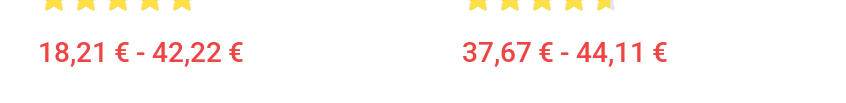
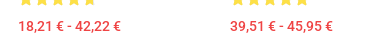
- 37,67 € - 44,11 €
+ 39,51 € - 45,95 €
